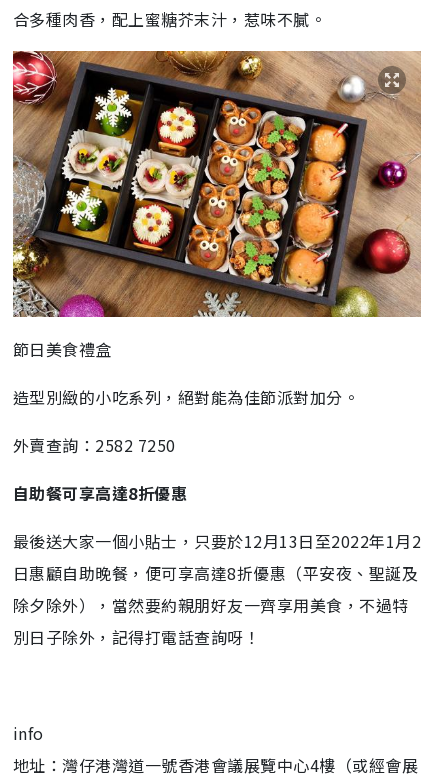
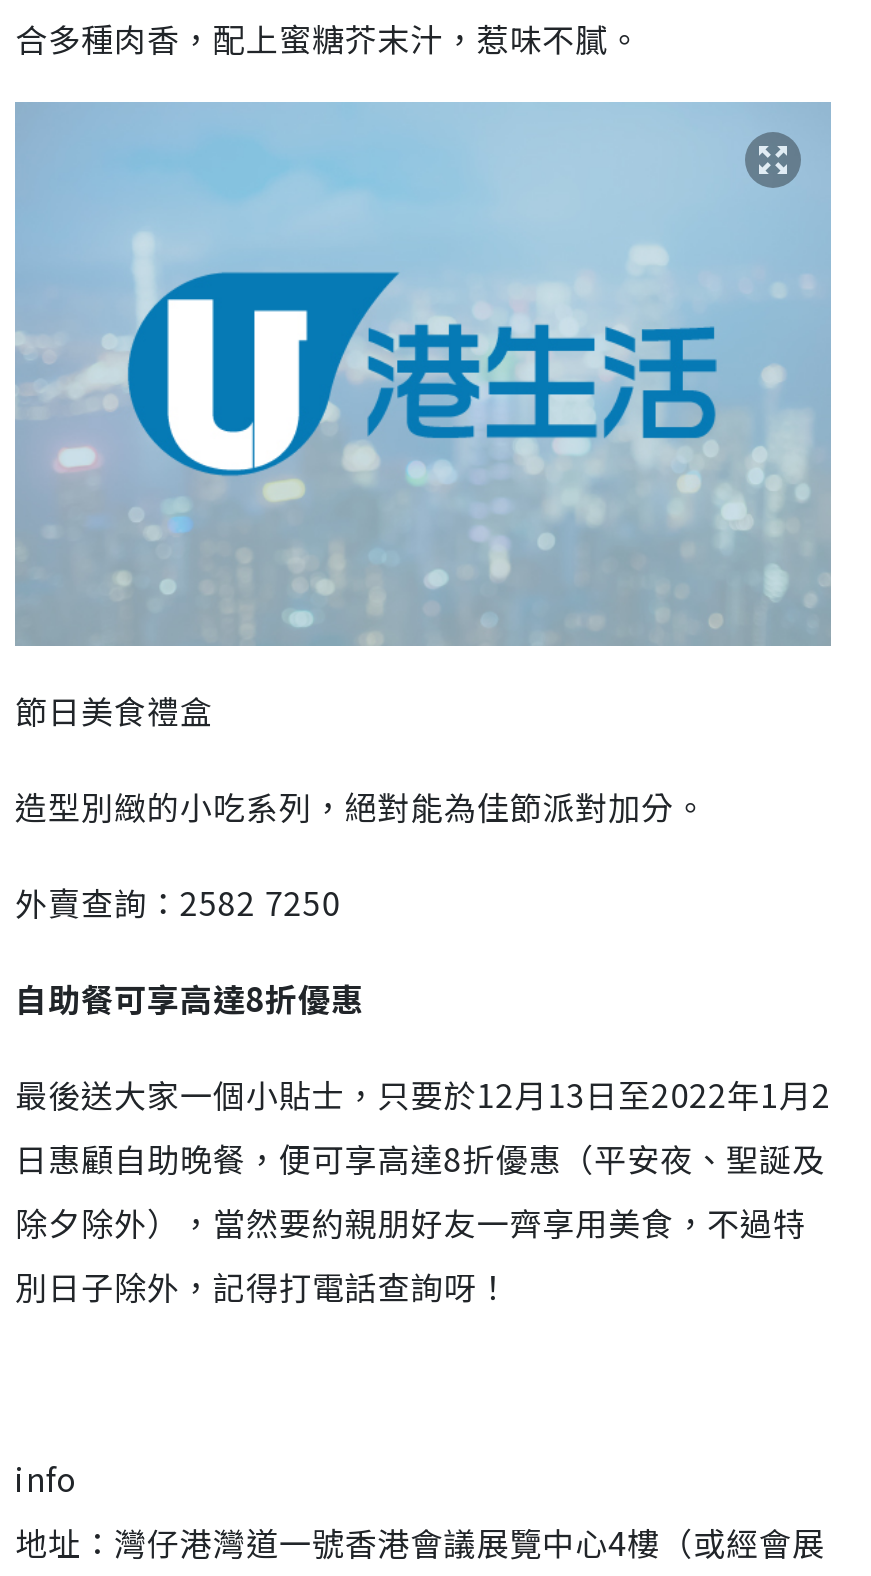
- [image]
+ [image]
